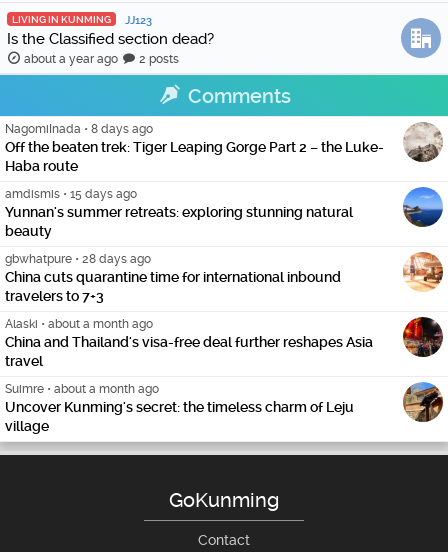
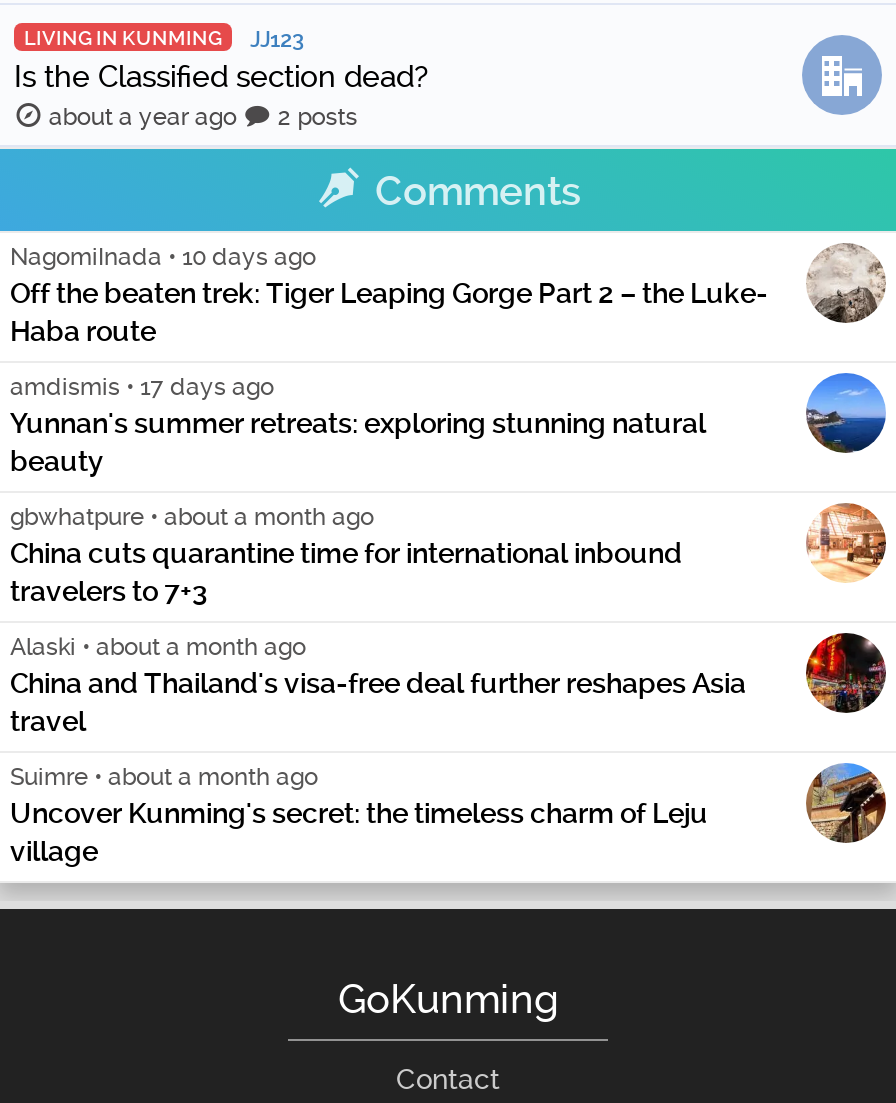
- NagomiInada • 8 days ago
+ NagomiInada • 10 days ago

- amdismis • 15 days ago
+ amdismis • 17 days ago

- gbwhatpure • 28 days ago
+ gbwhatpure • about a month ago
